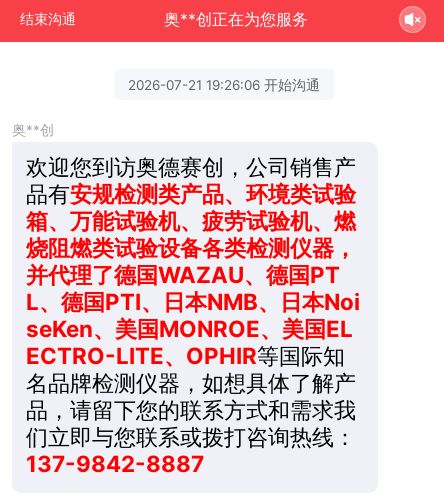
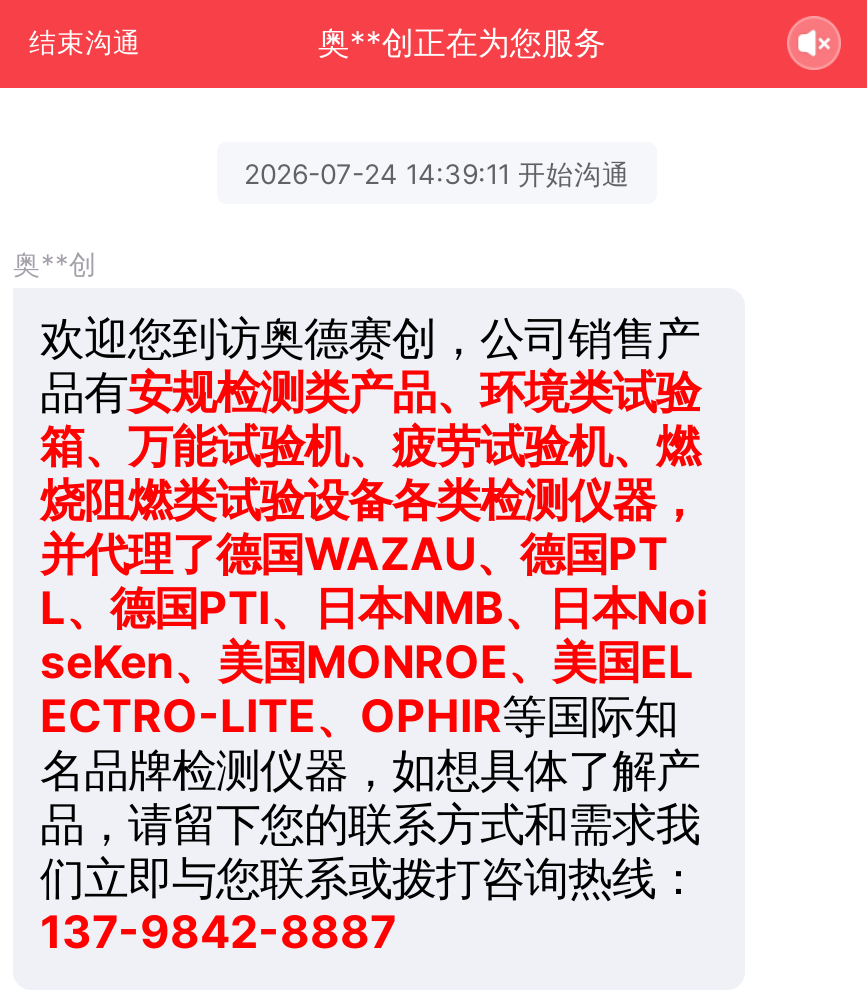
- 2026-07-21 19:26:06 开始沟通
+ 2026-07-24 14:39:11 开始沟通
